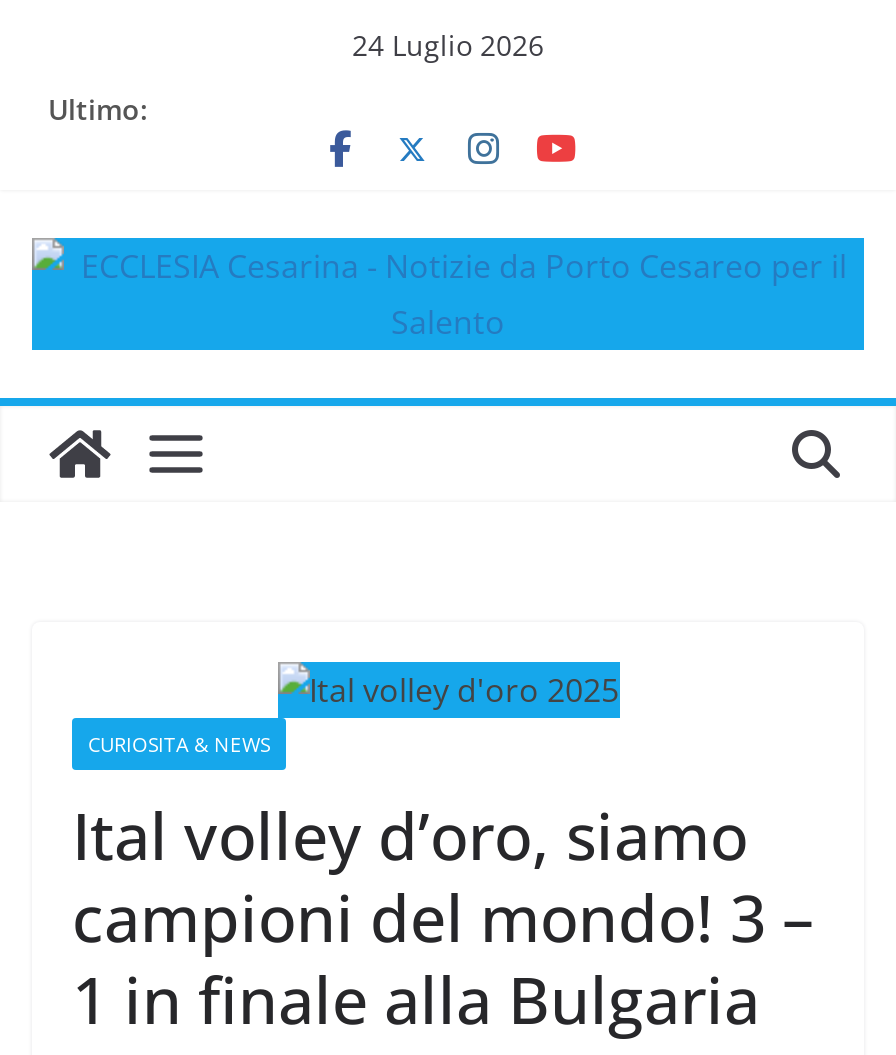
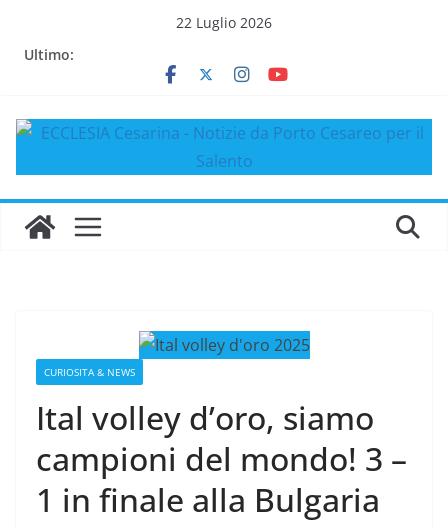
- 24 Luglio 2026
+ 22 Luglio 2026
